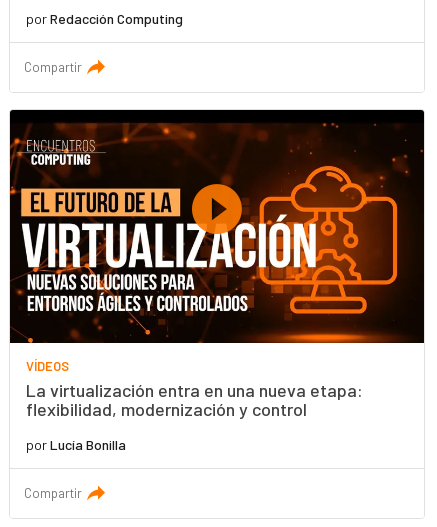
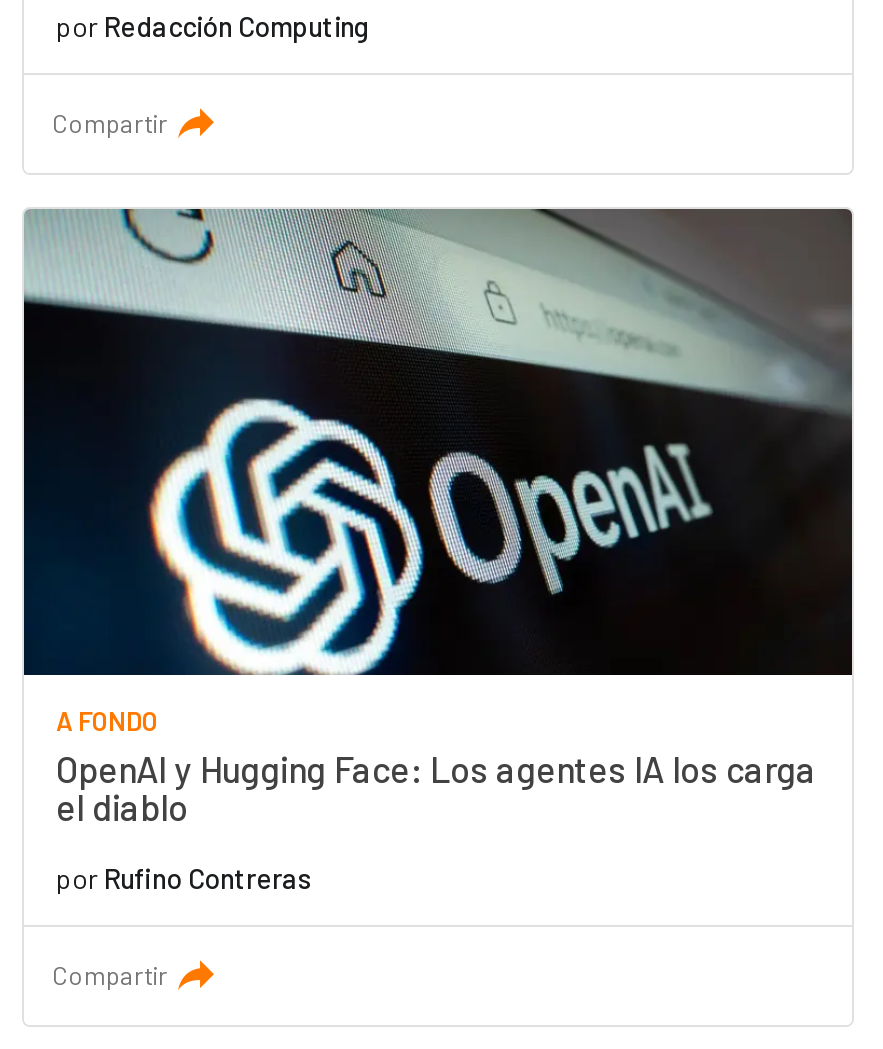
- [image]
- VÍDEOS
- La virtualización entra en una nueva etapa:
- flexibilidad, modernización y control
+ [image]
+ A FONDO
+ OpenAI y Hugging Face: Los agentes IA los carga
+ el diablo

- por Lucía Bonilla
+ por Rufino Contreras
